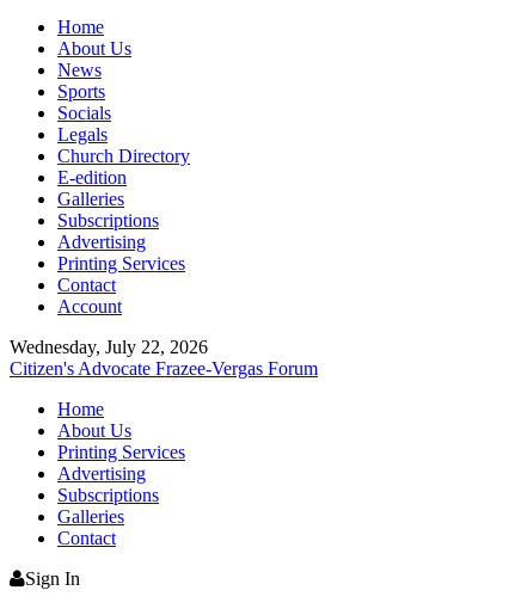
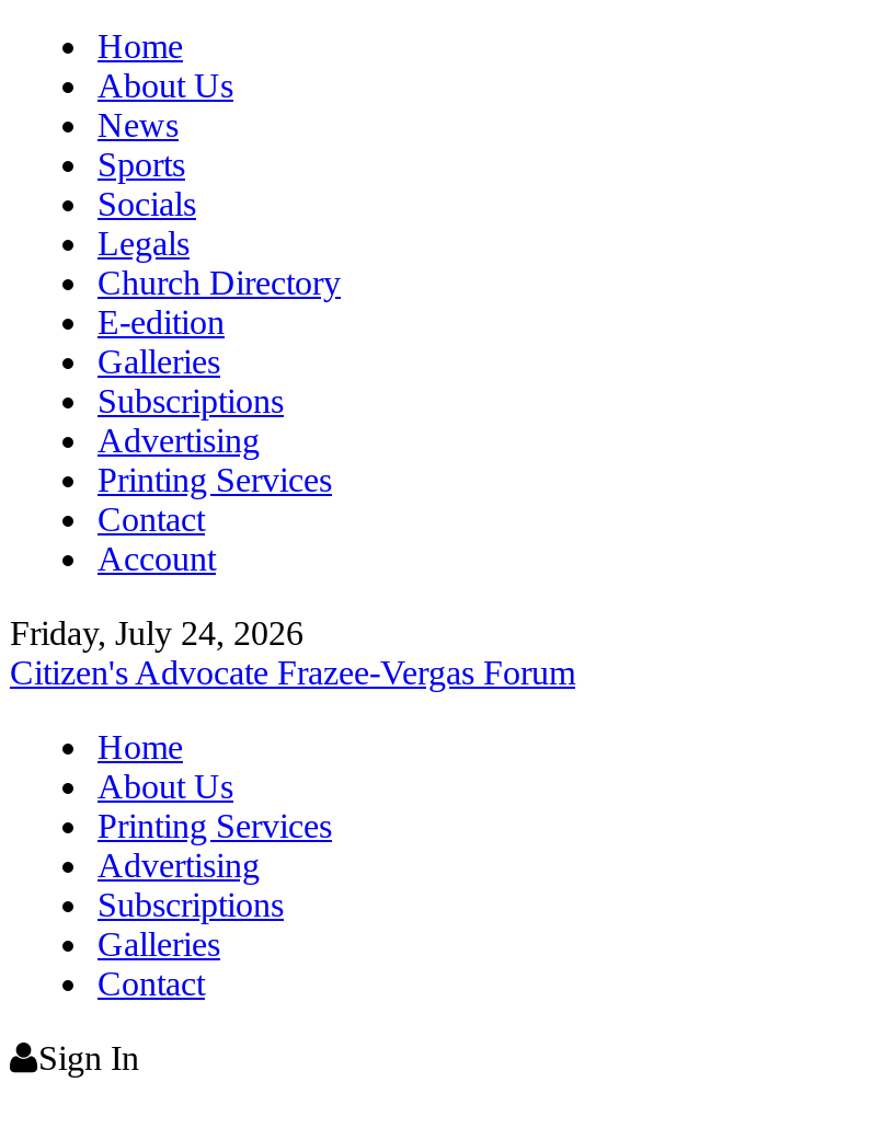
- Wednesday, July 22, 2026
+ Friday, July 24, 2026
